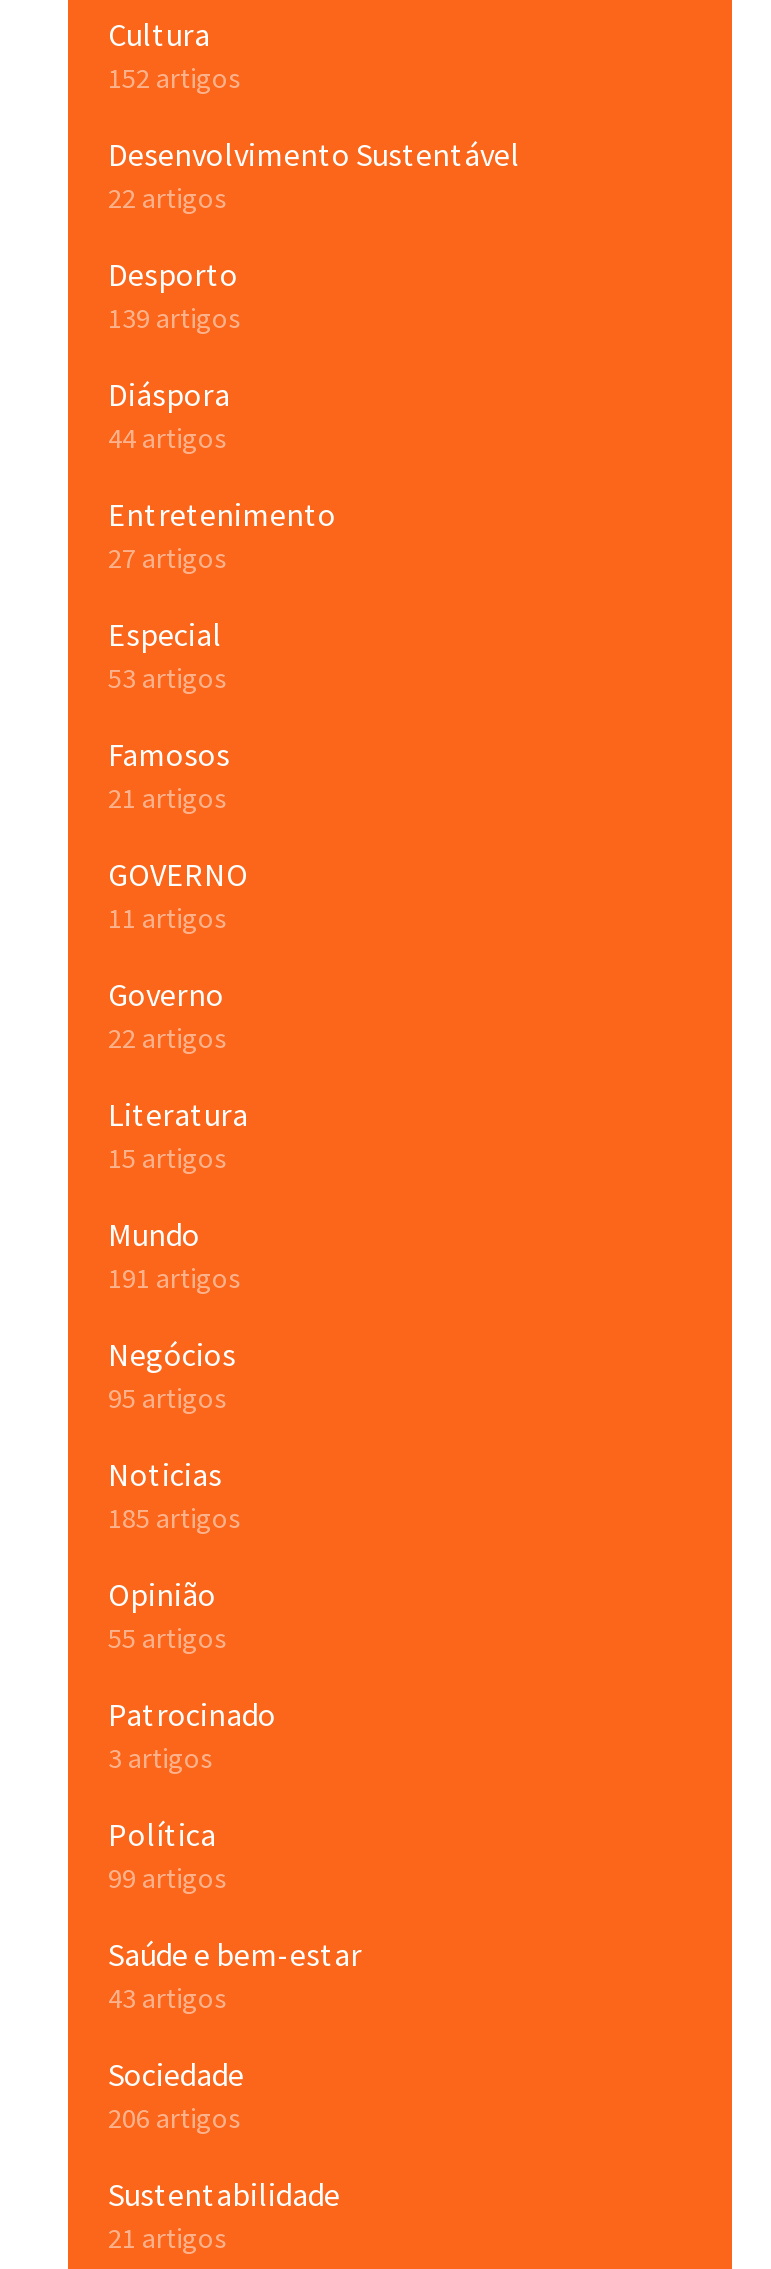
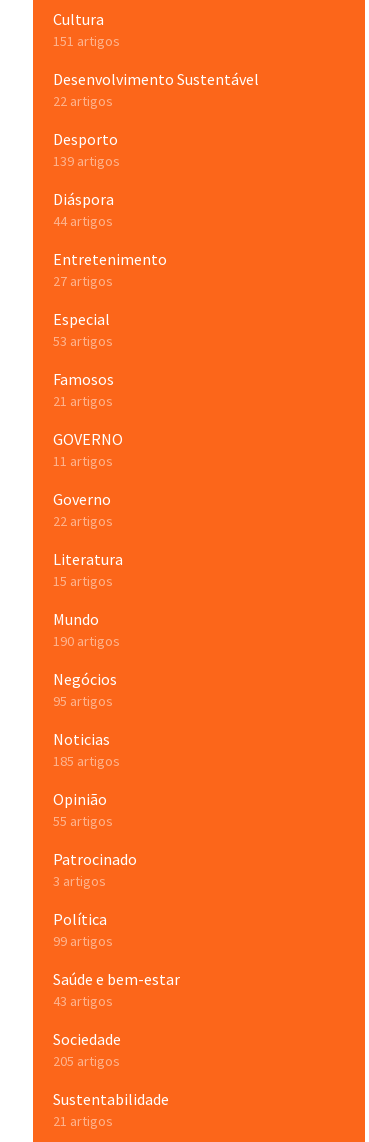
- 152 artigos
+ 151 artigos

- 191 artigos
+ 190 artigos

- 206 artigos
+ 205 artigos
